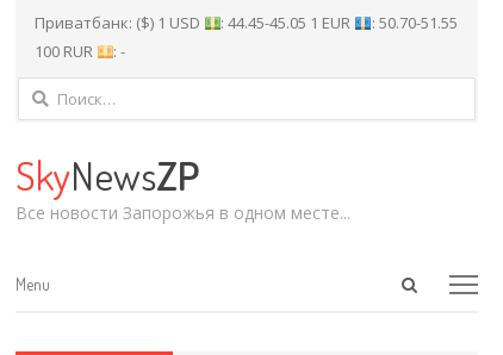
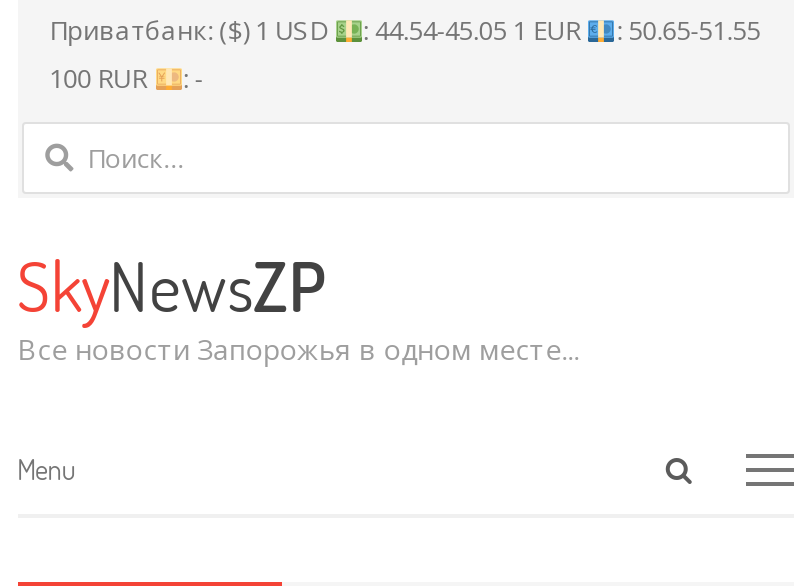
- : 44.45-45.05 1 EUR
+ : 44.54-45.05 1 EUR

- : 50.70-51.55
+ : 50.65-51.55
